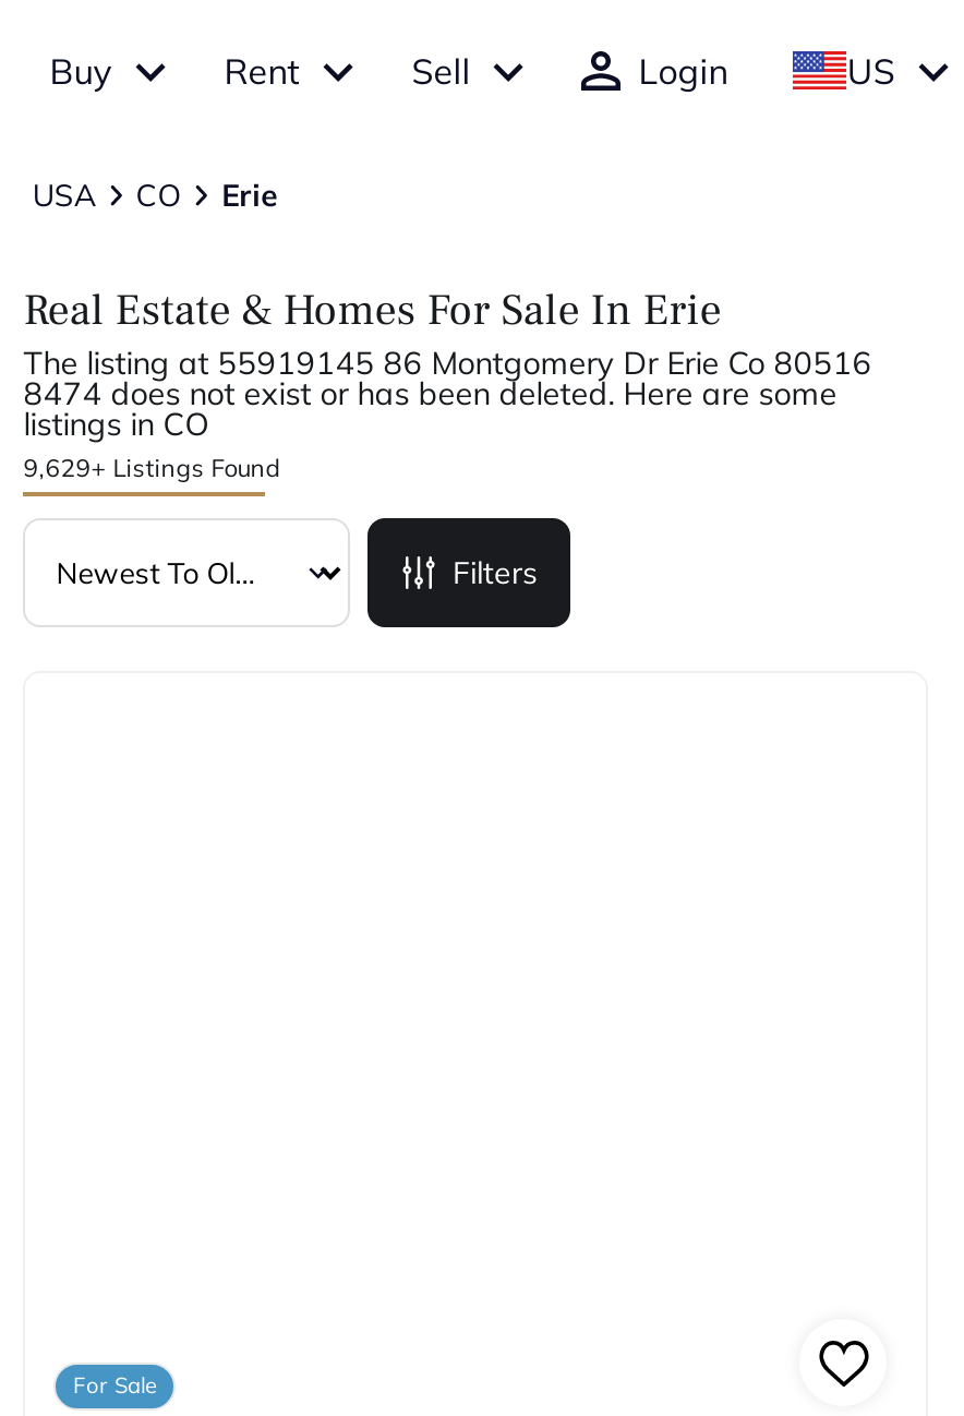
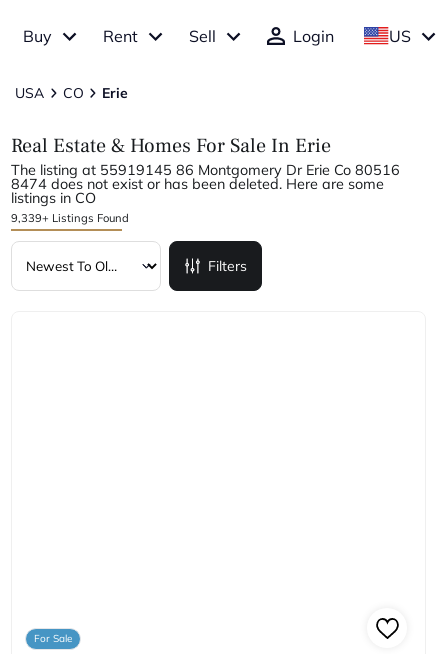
- 9,629+ Listings Found
+ 9,339+ Listings Found
